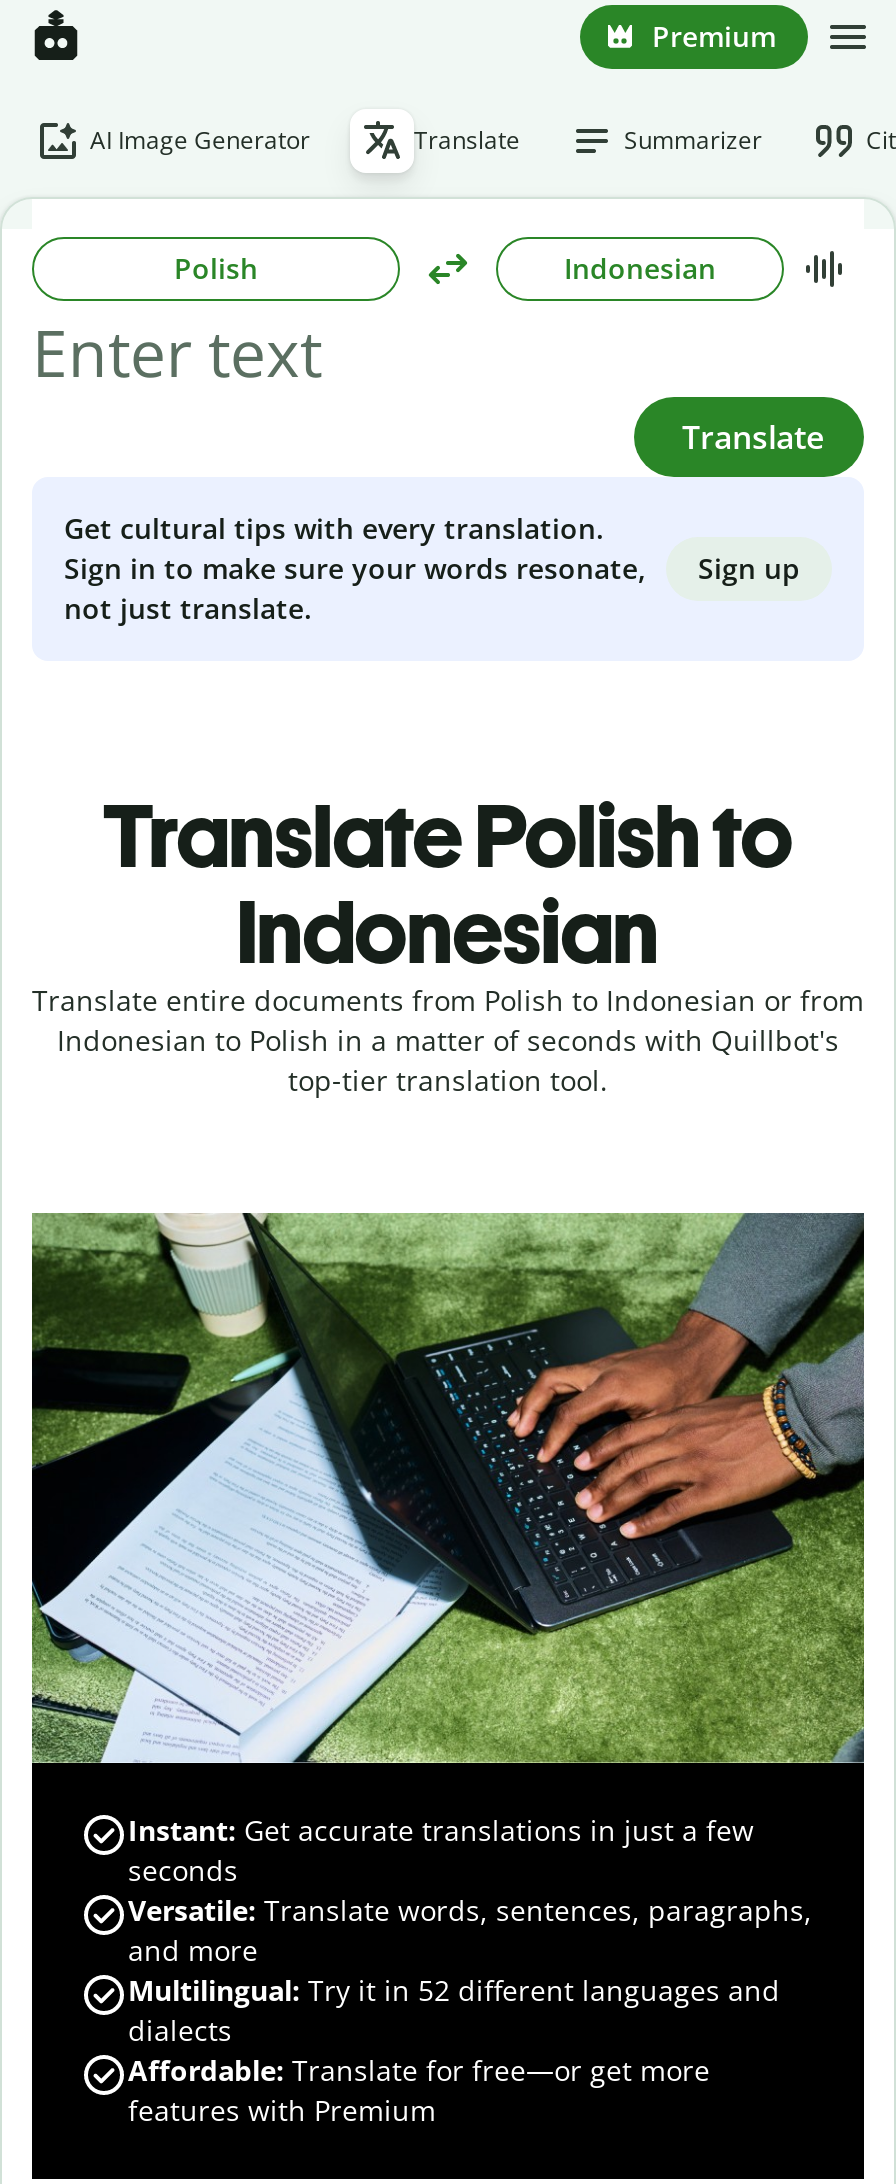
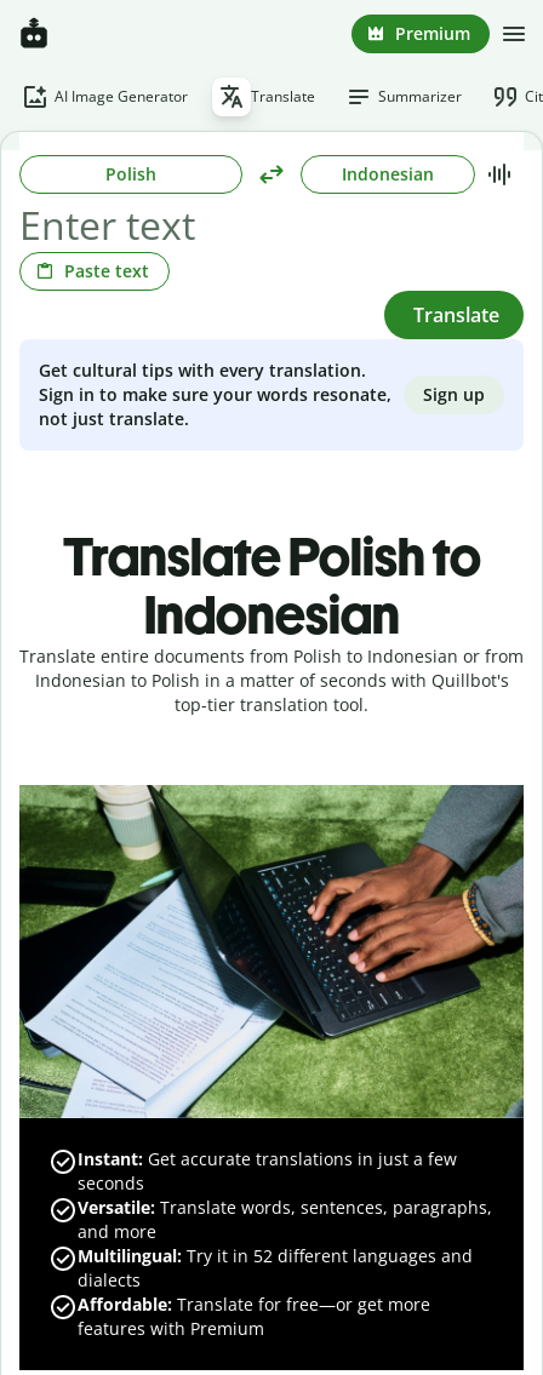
+ Paste text
